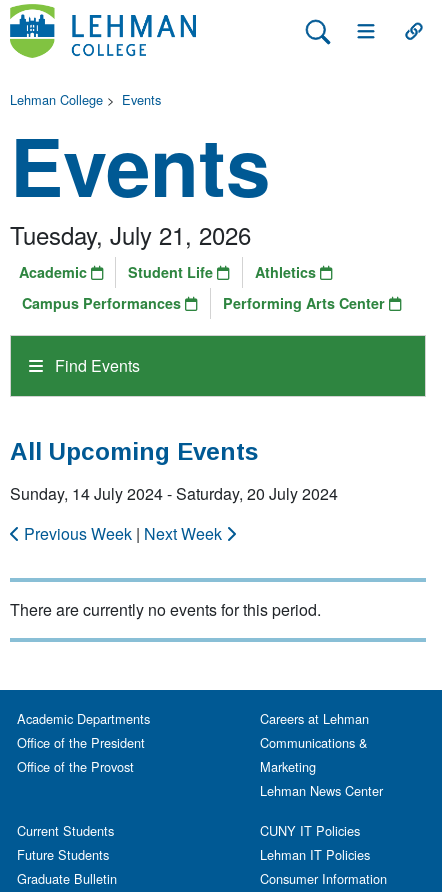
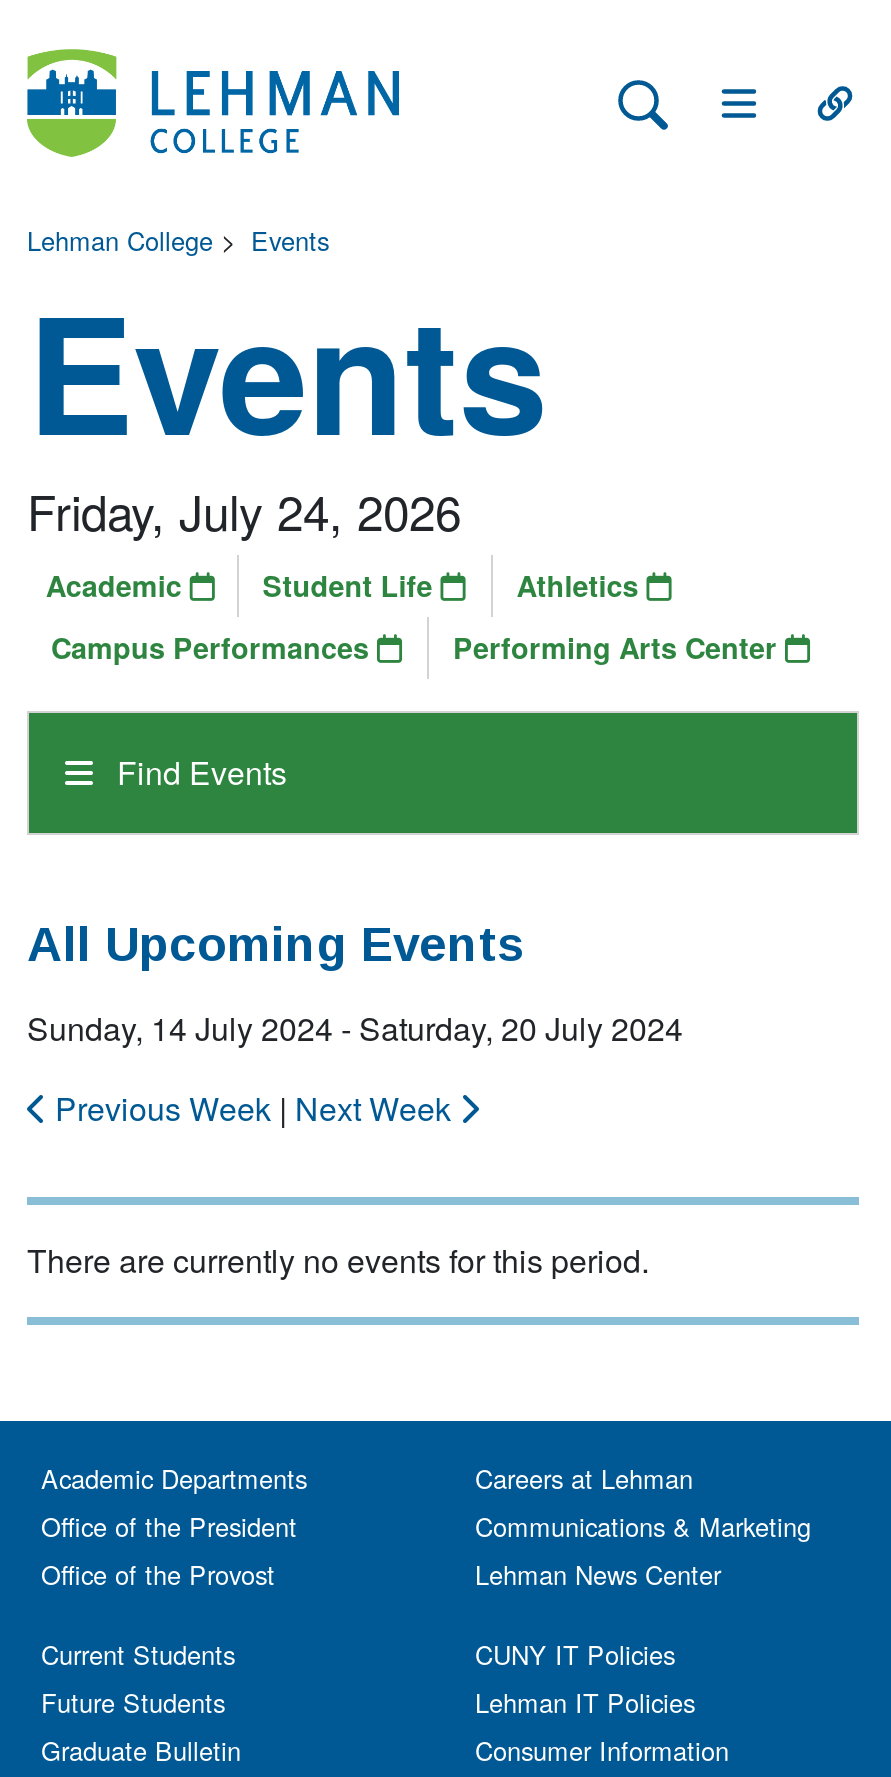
- Tuesday, July 21, 2026
+ Friday, July 24, 2026
